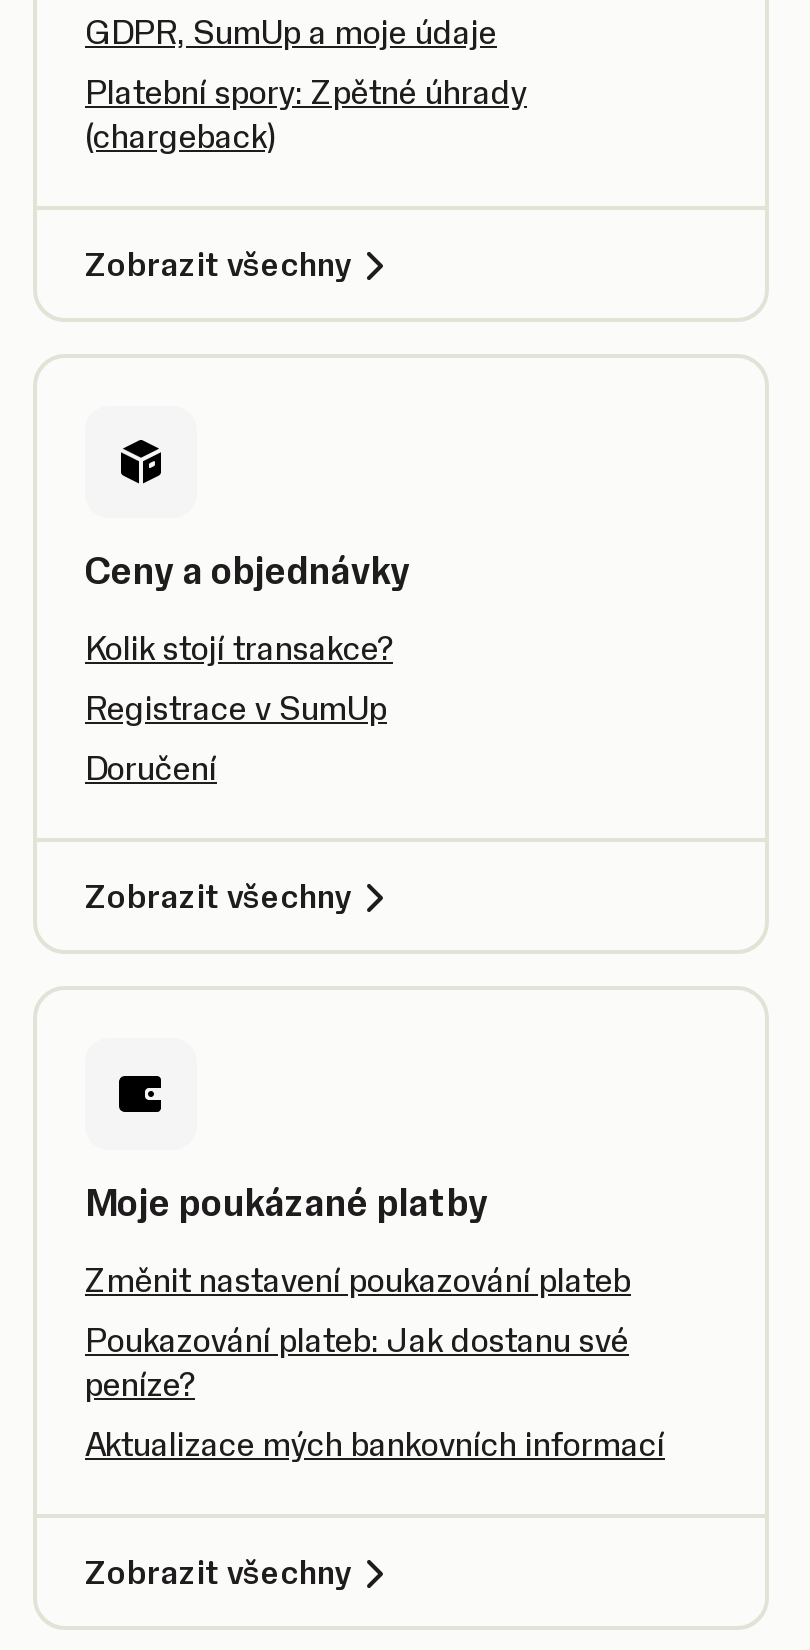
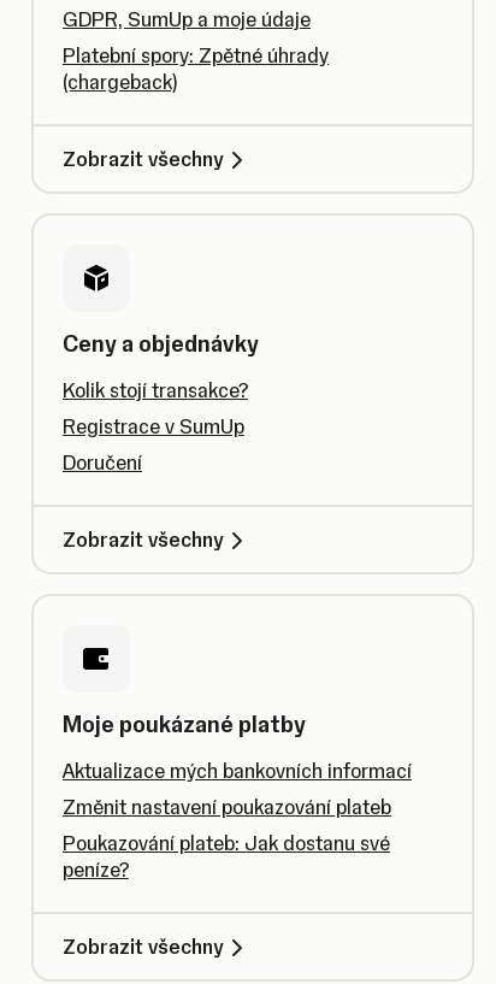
moved down: Změnit nastavení poukazování plateb | Poukazování plateb: Jak dostanu své | peníze?

moved up: Aktualizace mých bankovních informací
